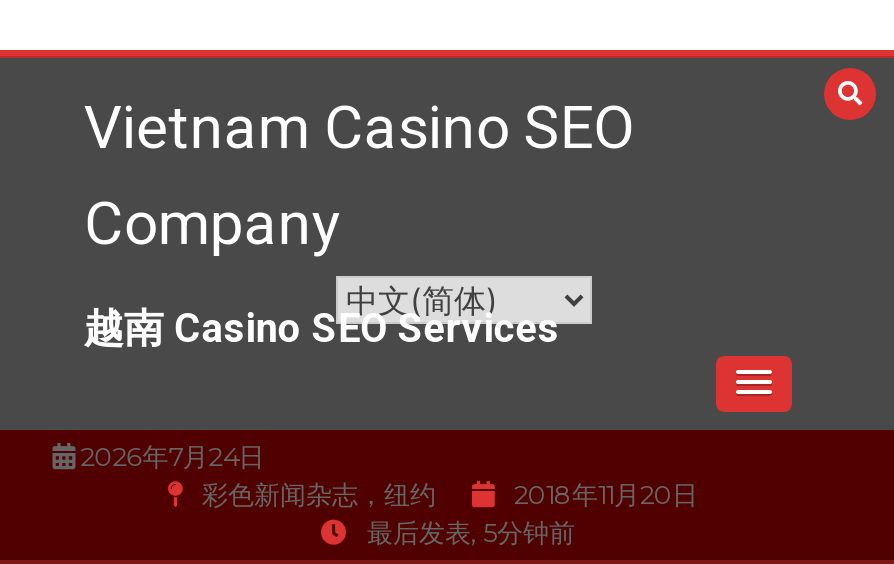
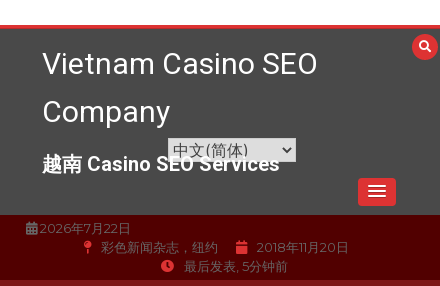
- 2026年7月24日
+ 2026年7月22日
